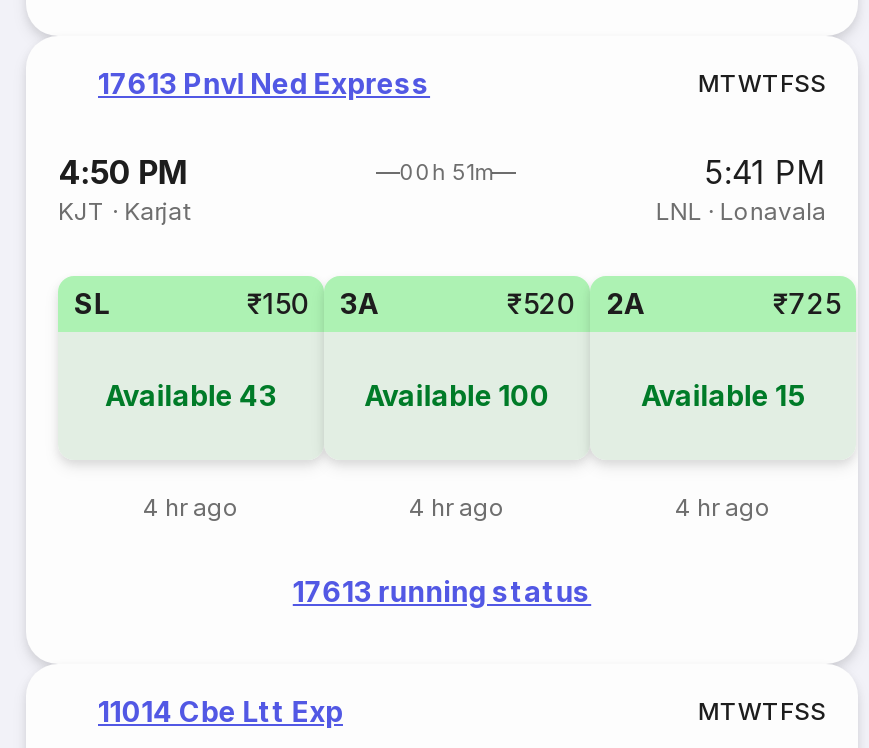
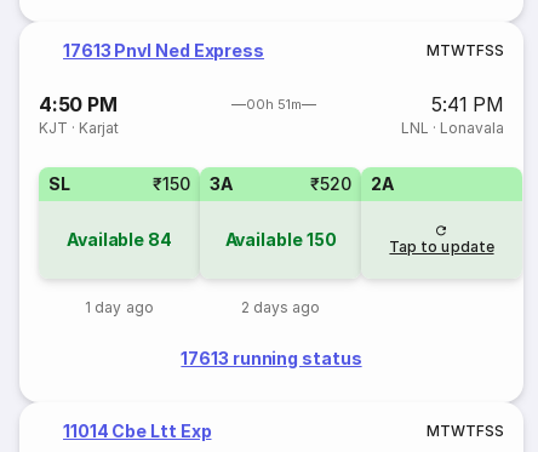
- ₹725
- Available 15
- 4 hr ago
+ Tap to update

- Available 43
+ Available 84

- Available 100
+ Available 150

- 4 hr ago
+ 1 day ago

- 4 hr ago
+ 2 days ago
